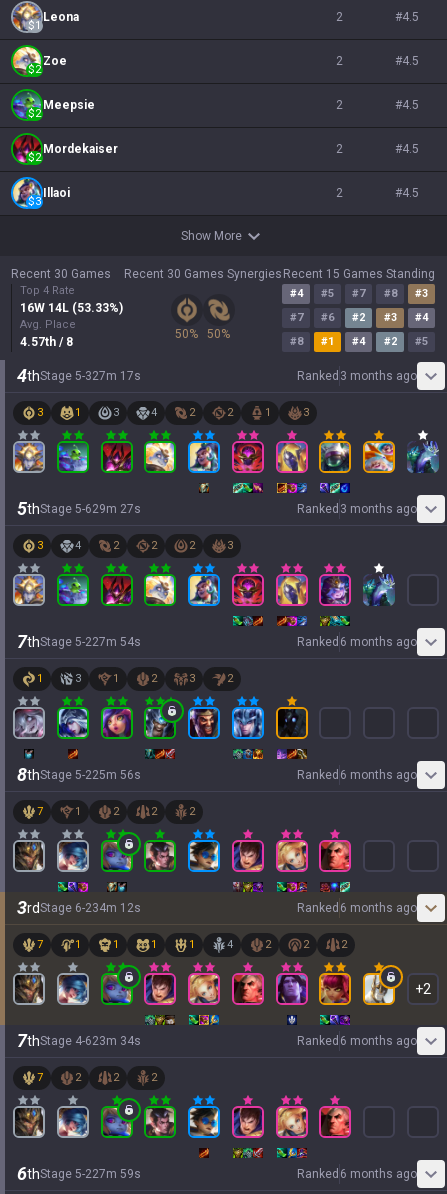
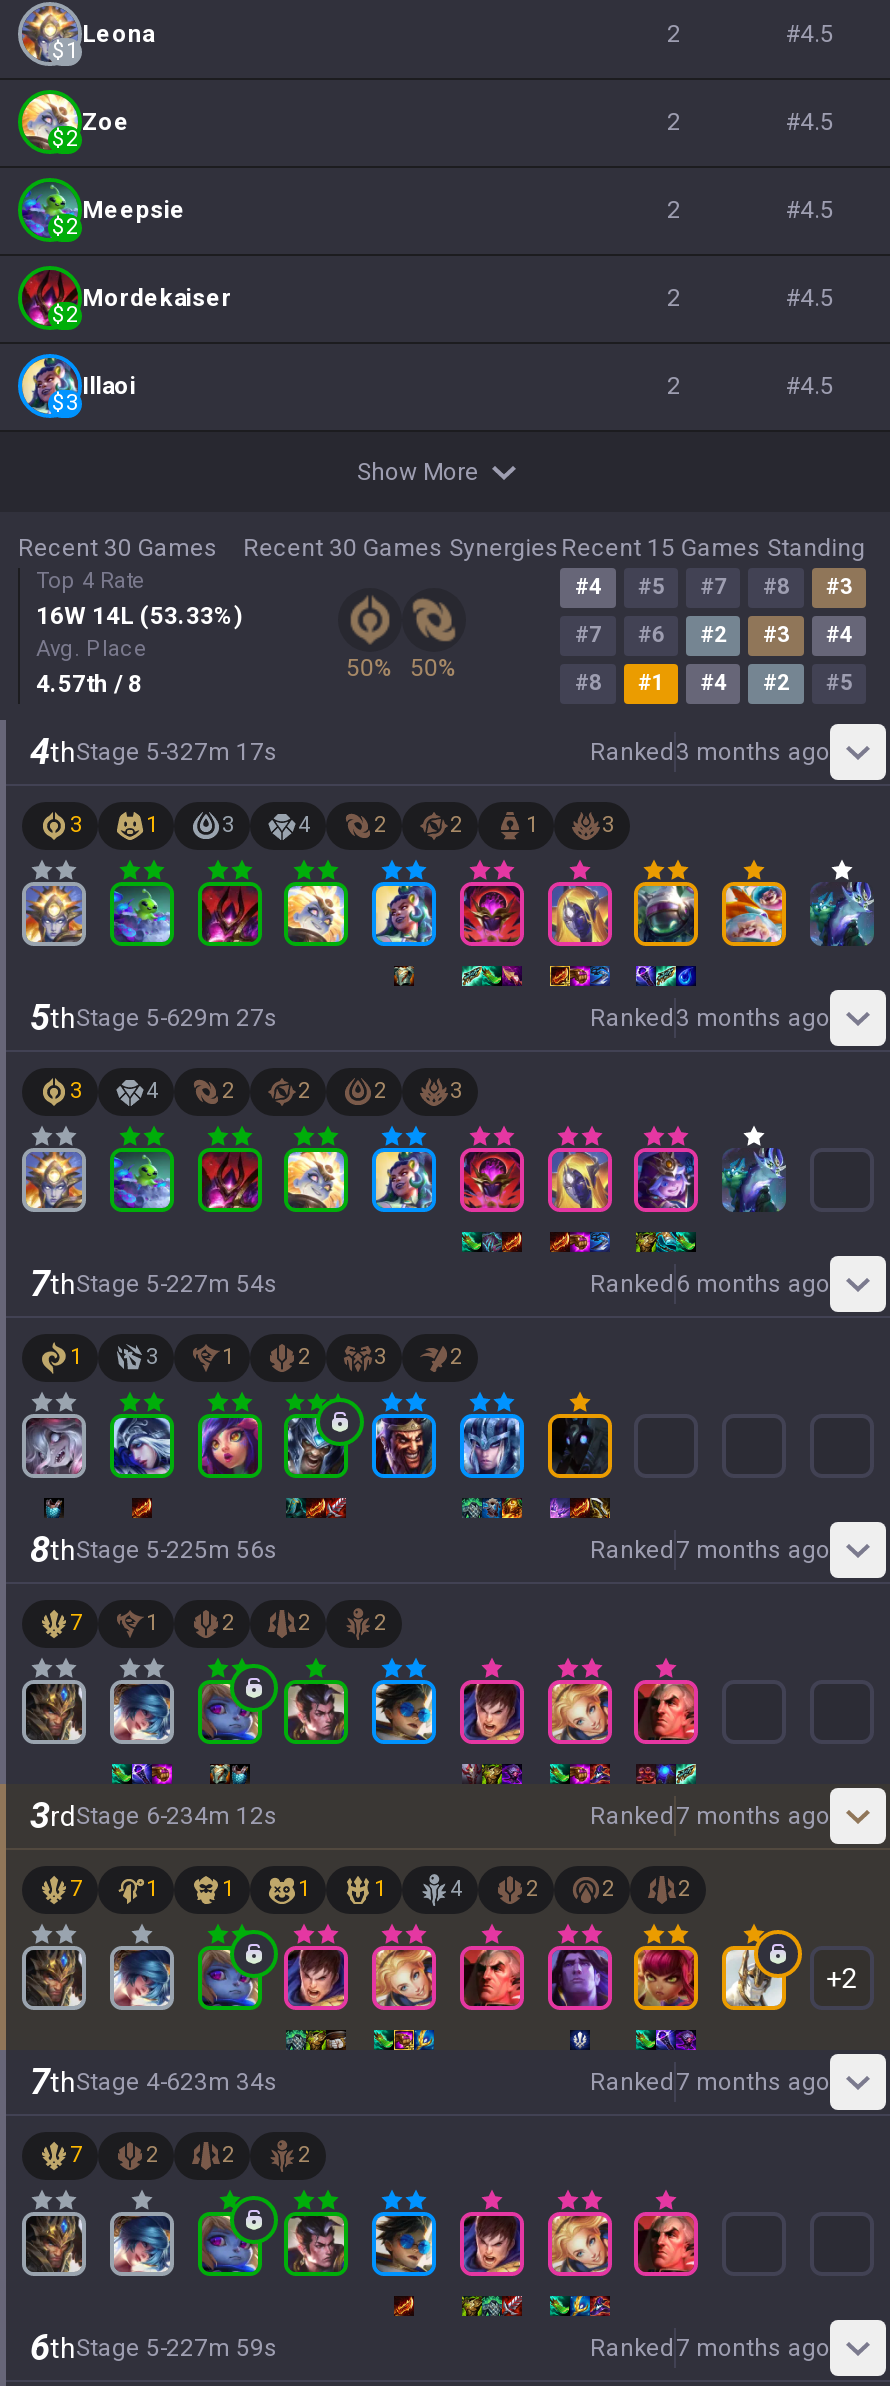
- Ranked 6 months ago
+ Ranked 7 months ago

- Ranked 6 months ago
+ Ranked 7 months ago

- Ranked 6 months ago
+ Ranked 7 months ago

- Ranked 6 months ago
+ Ranked 7 months ago
